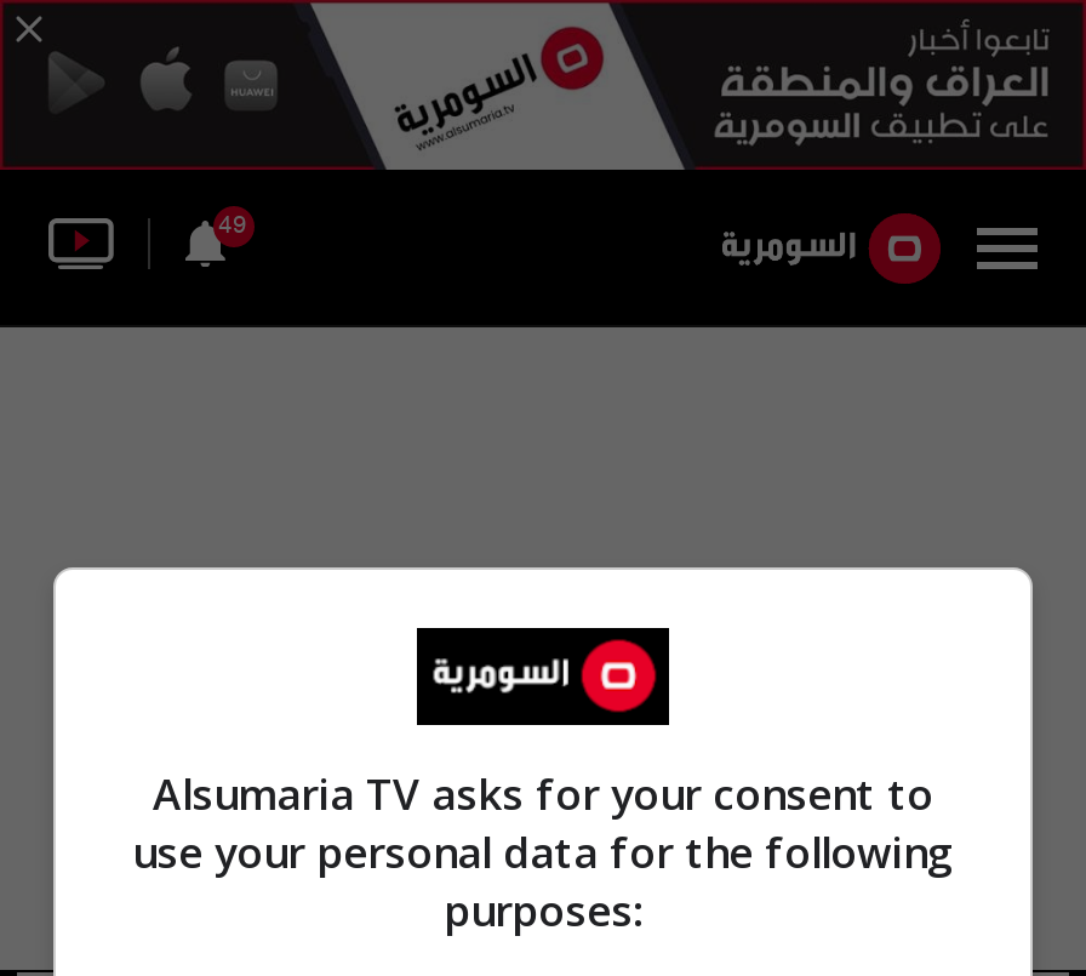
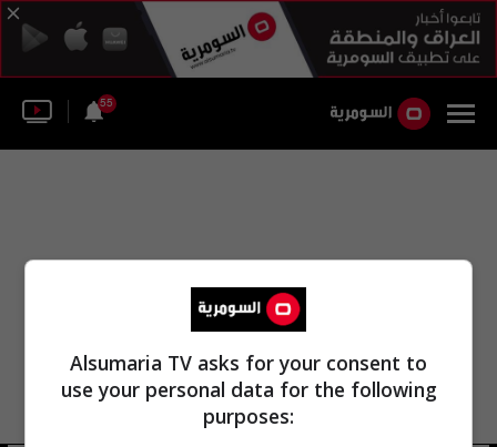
- 49
+ 55
